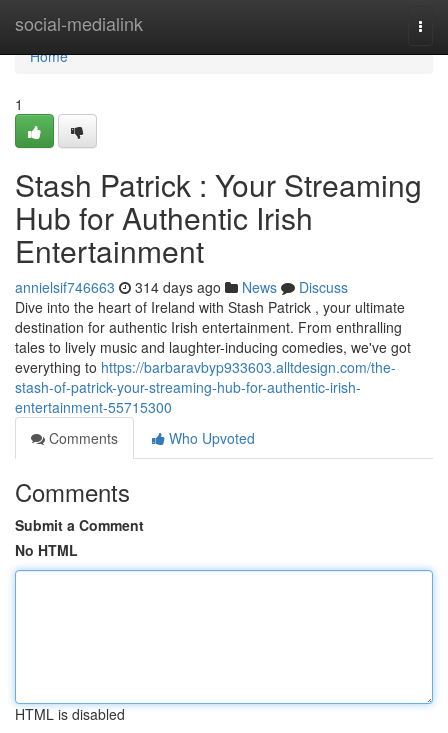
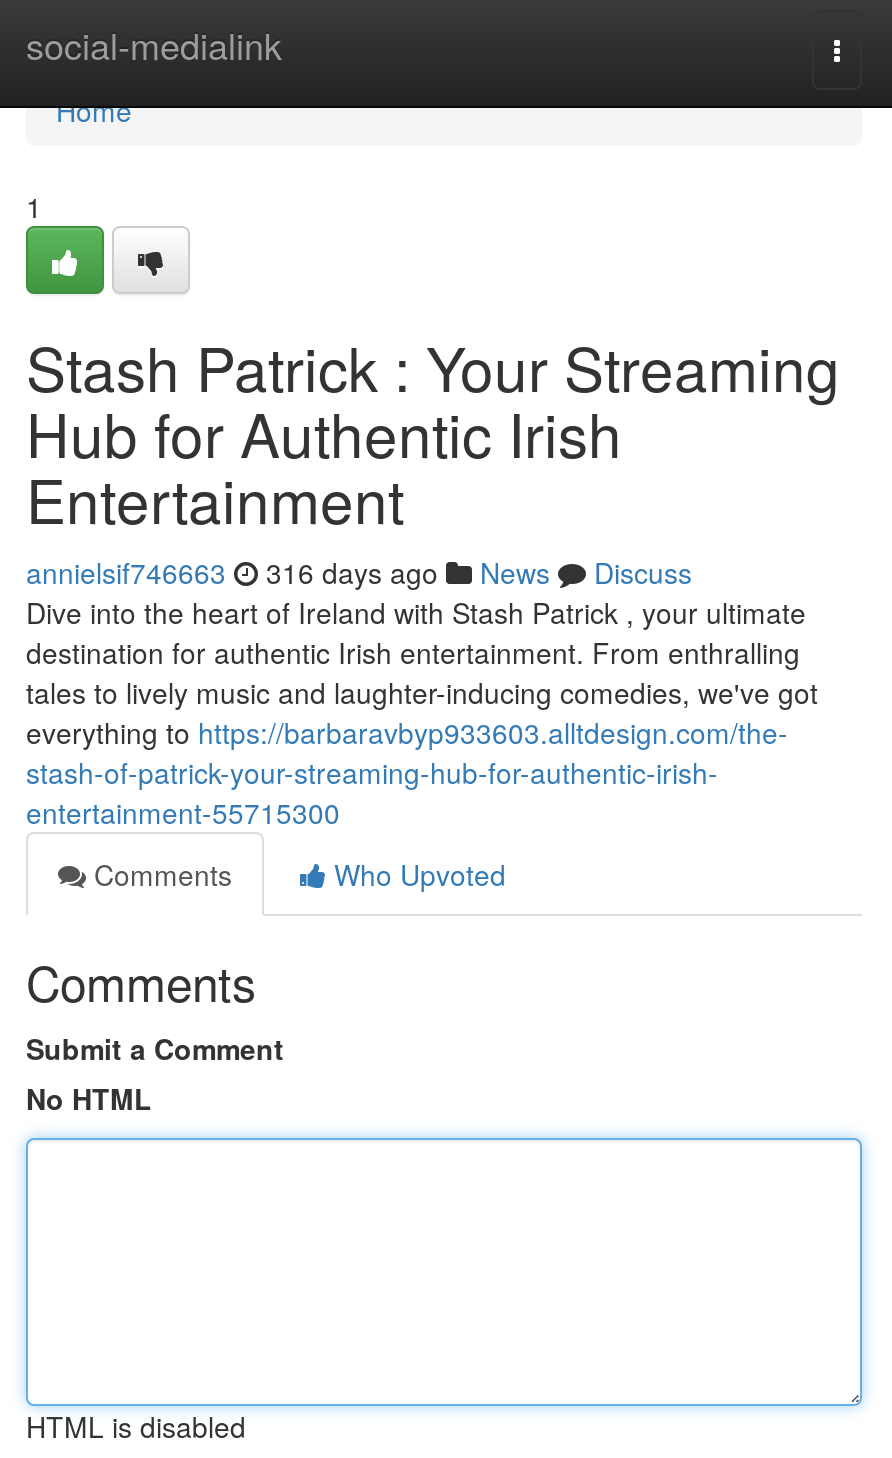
- annielsif746663 314 days ago News Discuss
+ annielsif746663 316 days ago News Discuss
